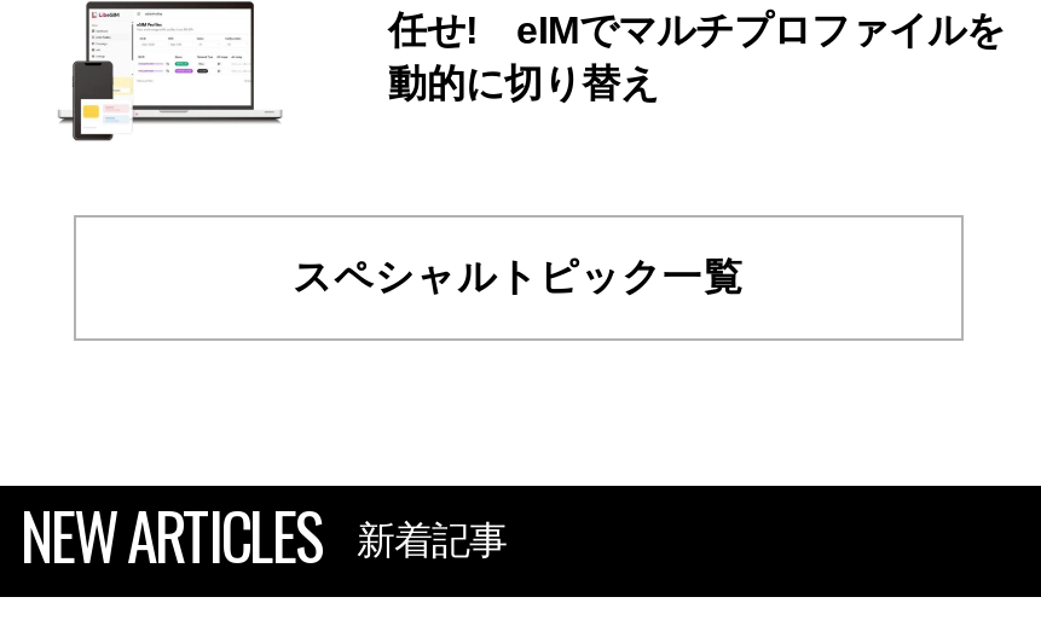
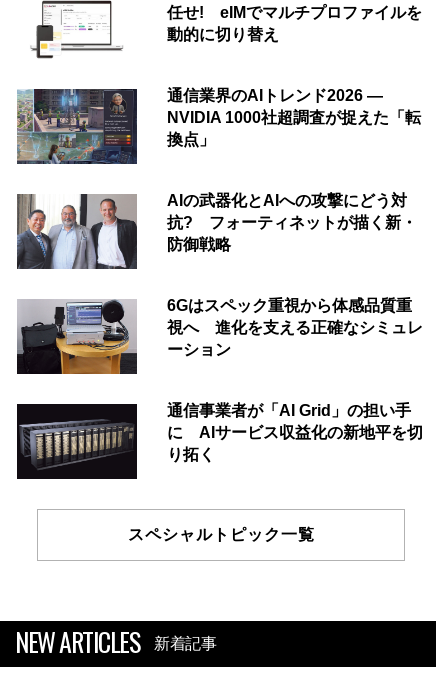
+ [image]
+ 通信業界のAIトレンド2026 ―
+ NVIDIA 1000社超調査が捉えた「転
+ 換点」

+ [image]
+ AIの武器化とAIへの攻撃にどう対
+ 抗? フォーティネットが描く新・
+ 防御戦略

+ [image]
+ 6Gはスペック重視から体感品質重
+ 視へ 進化を支える正確なシミュレ
+ ーション

+ [image]
+ 通信事業者が「AI Grid」の担い手
+ に AIサービス収益化の新地平を切
+ り拓く
